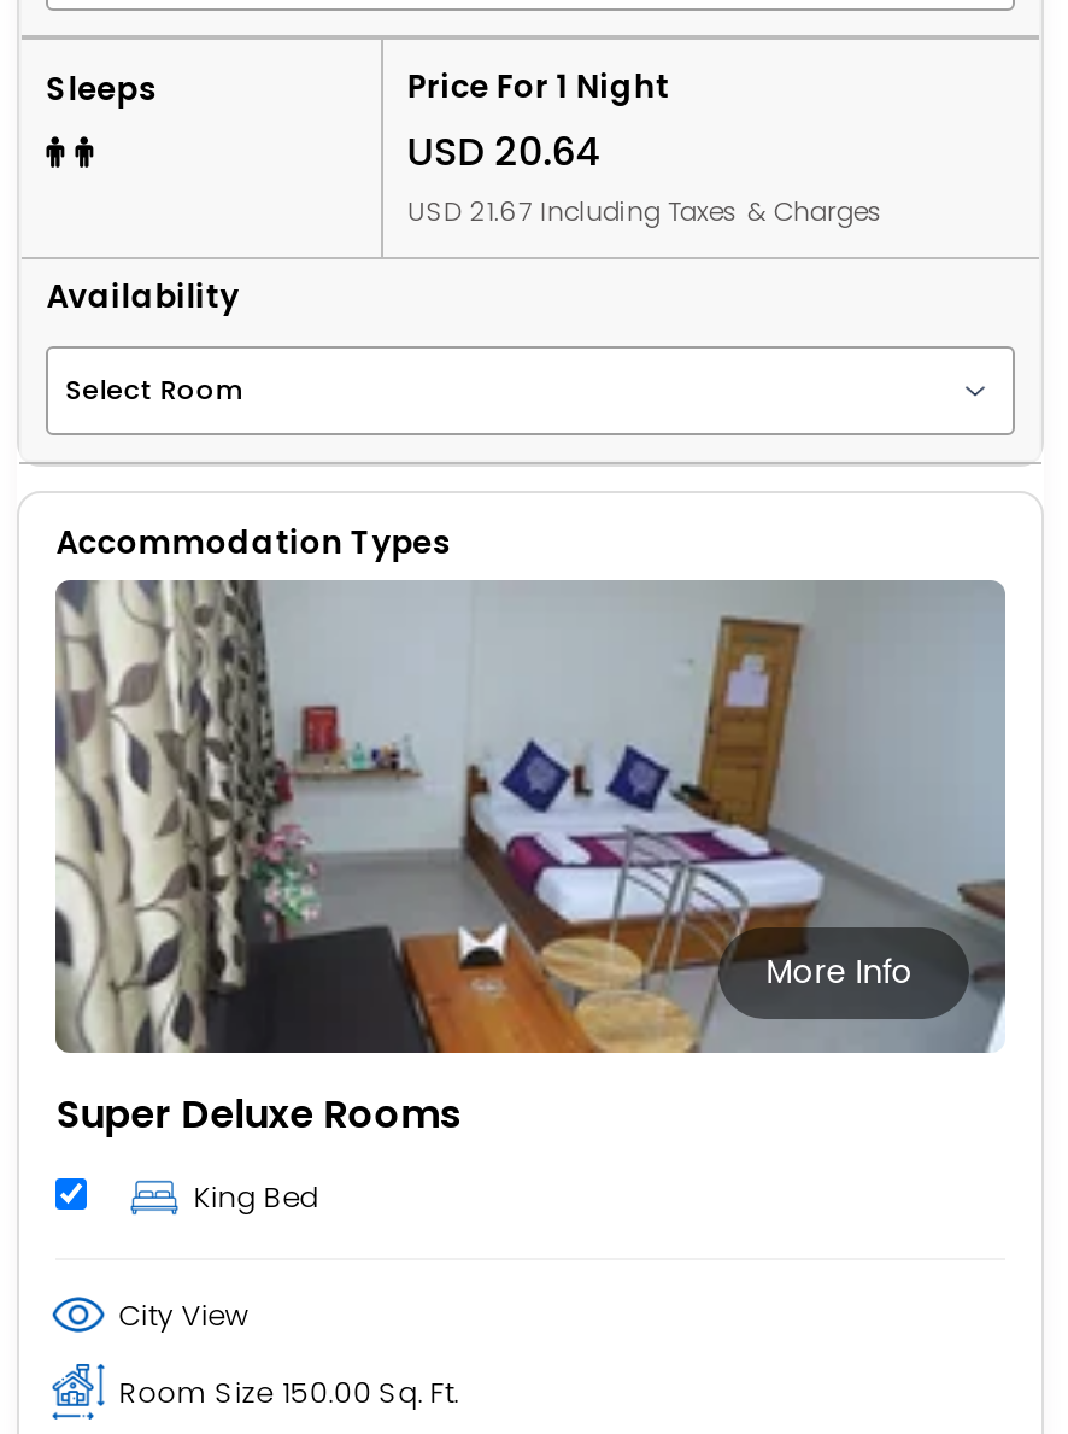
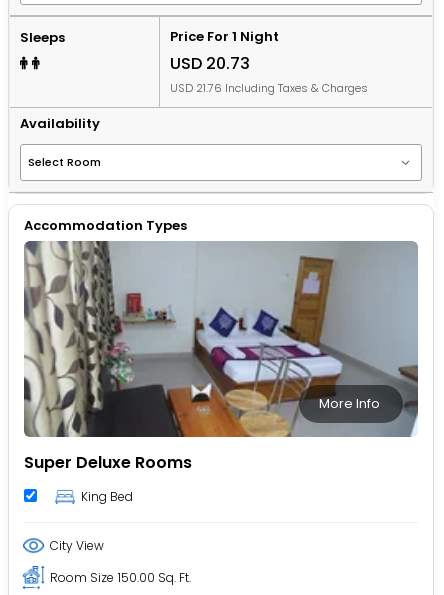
- USD 20.64
+ USD 20.73

- USD 21.67 Including Taxes & Charges
+ USD 21.76 Including Taxes & Charges
